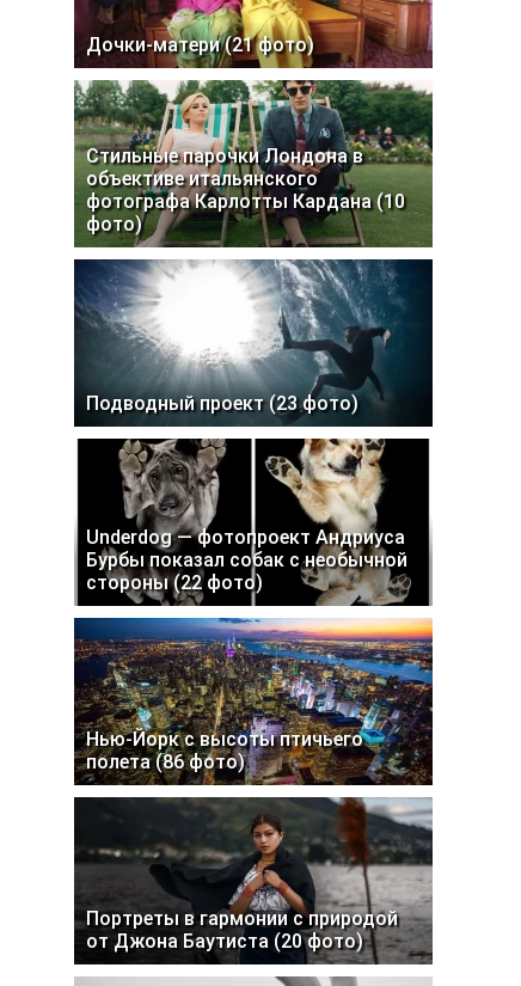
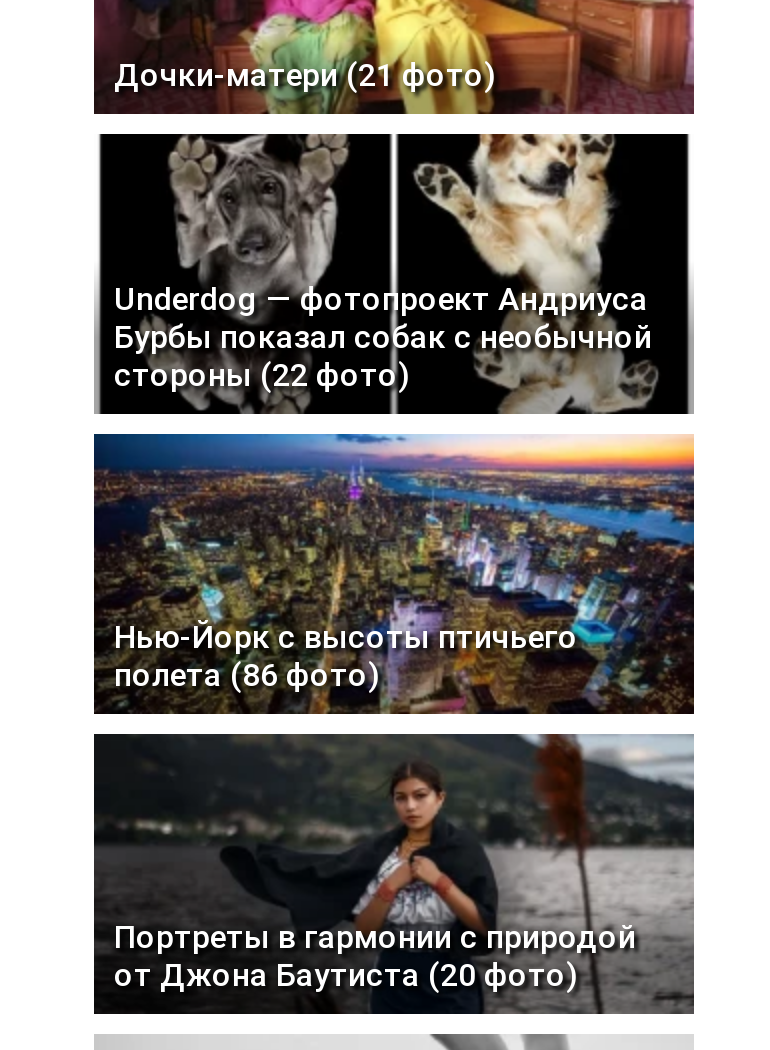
- [image]
- Стильные парочки Лондона в
- объективе итальянского
- фотографа Карлотты Кардана (10
- фото)

- [image]
- Подводный проект (23 фото)
